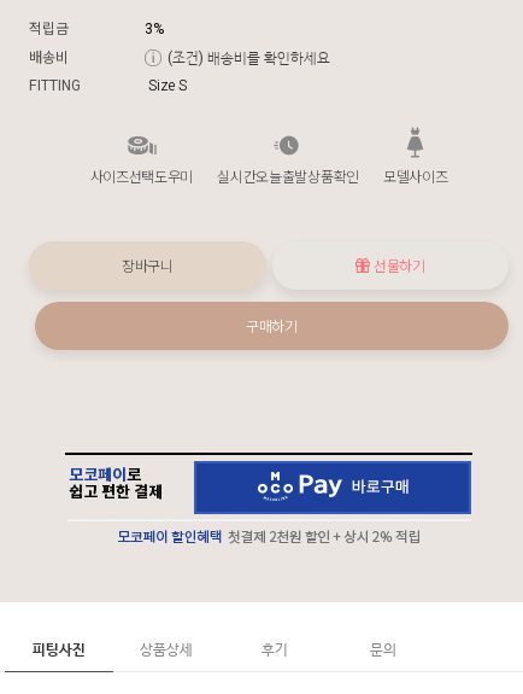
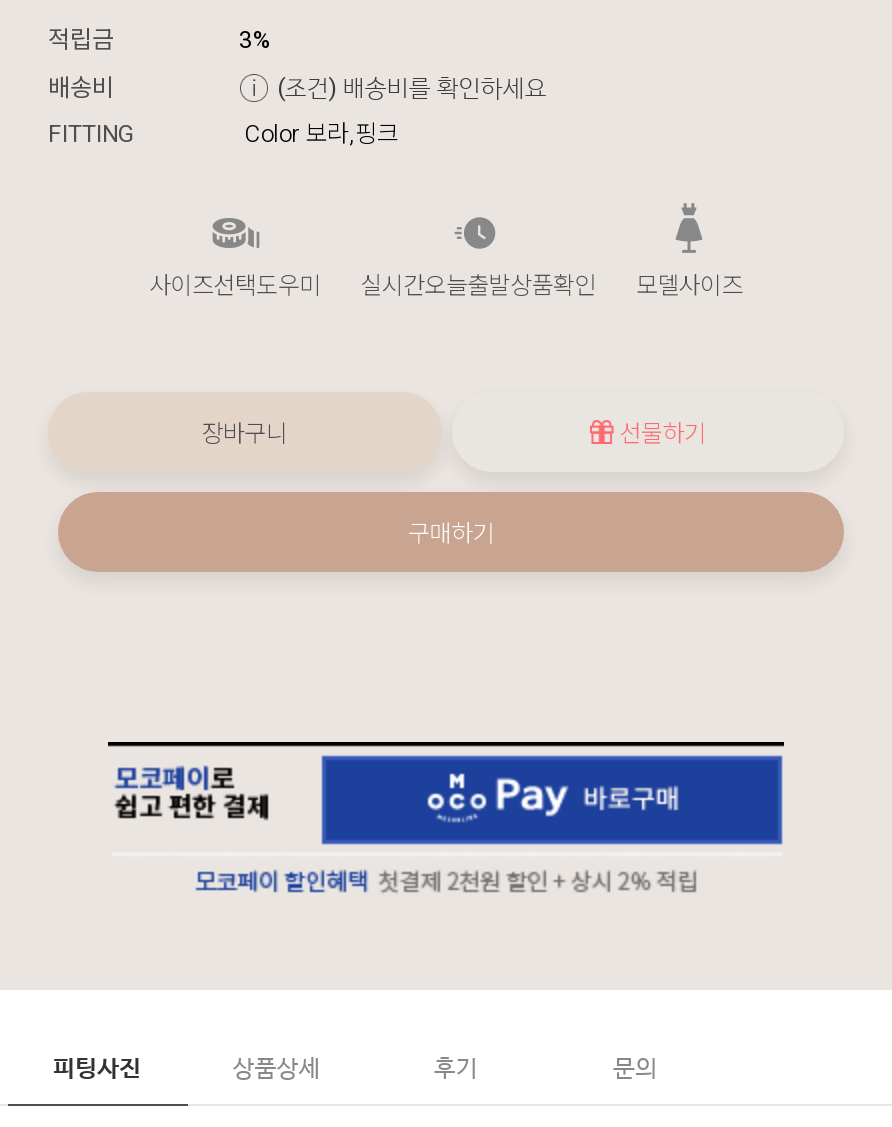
- Size S
+ Color 보라,핑크
